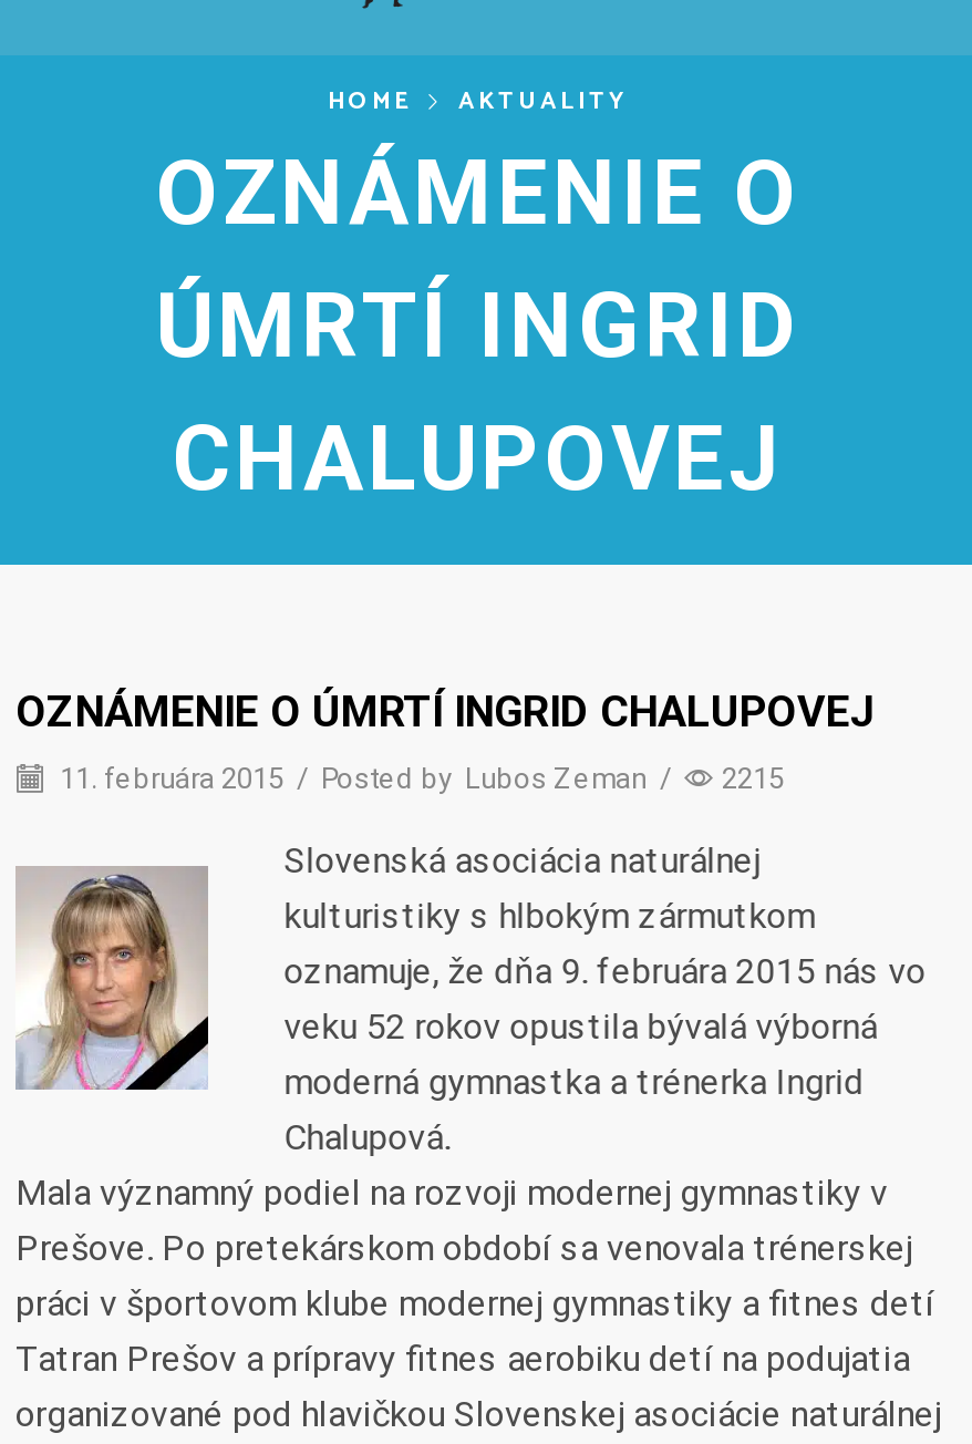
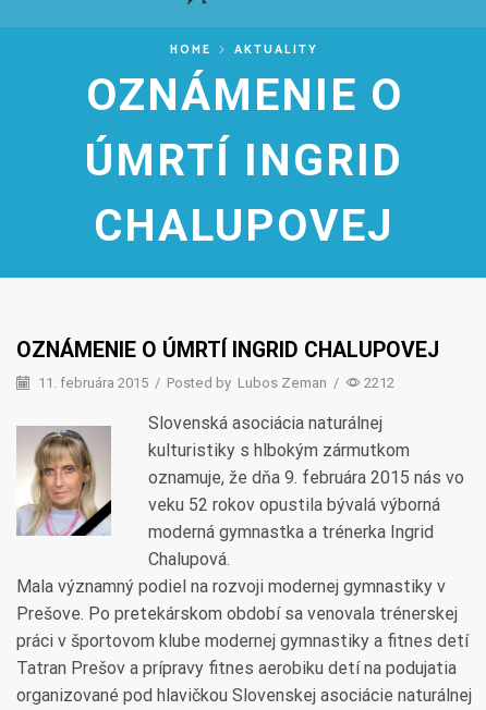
- 11. februára 2015 / Posted by Lubos Zeman / 2215
+ 11. februára 2015 / Posted by Lubos Zeman / 2212
